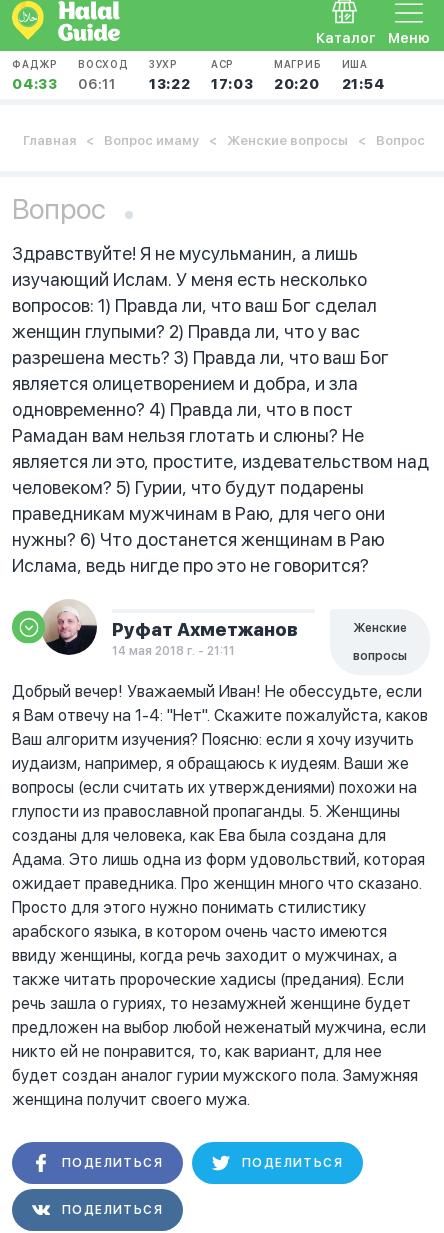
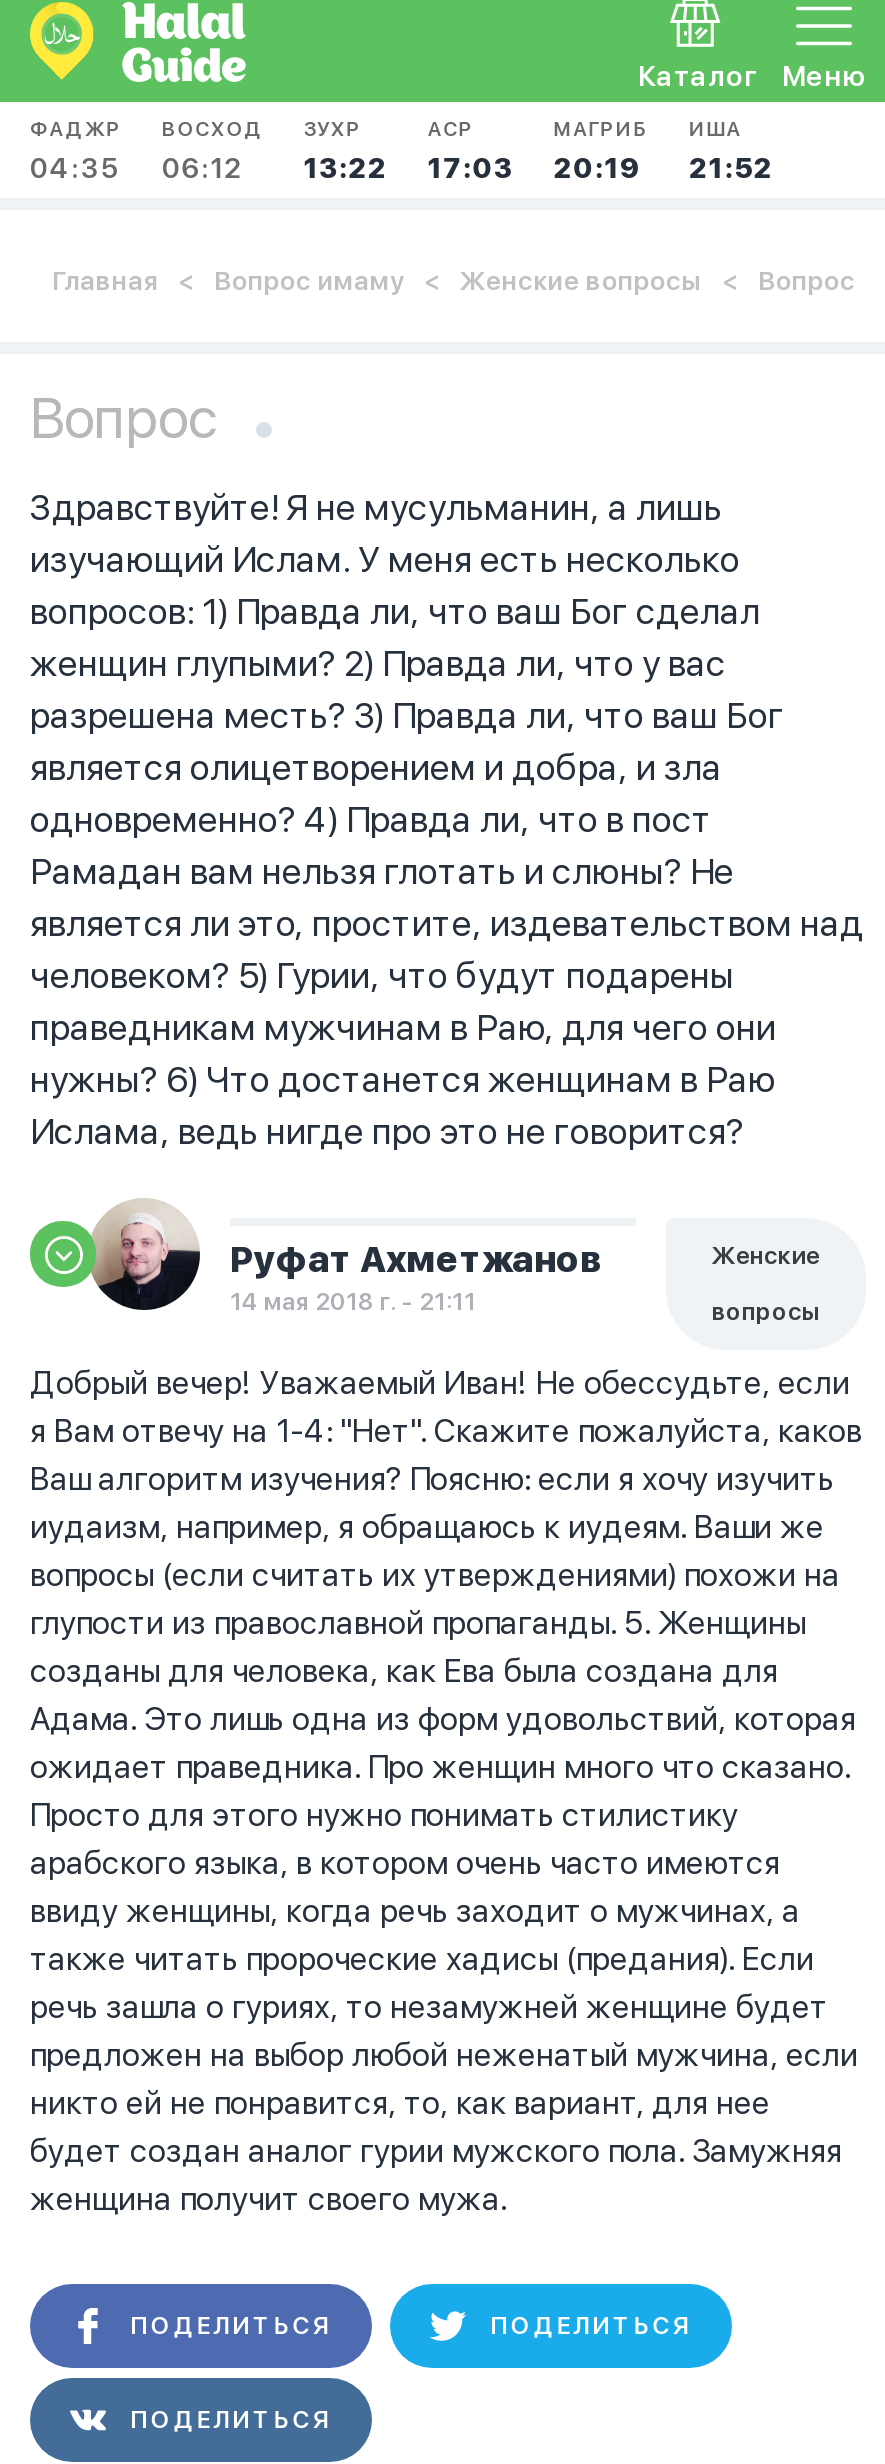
- 04:33
+ 04:35

- 06:11
+ 06:12

- 20:20
+ 20:19

- 21:54
+ 21:52
